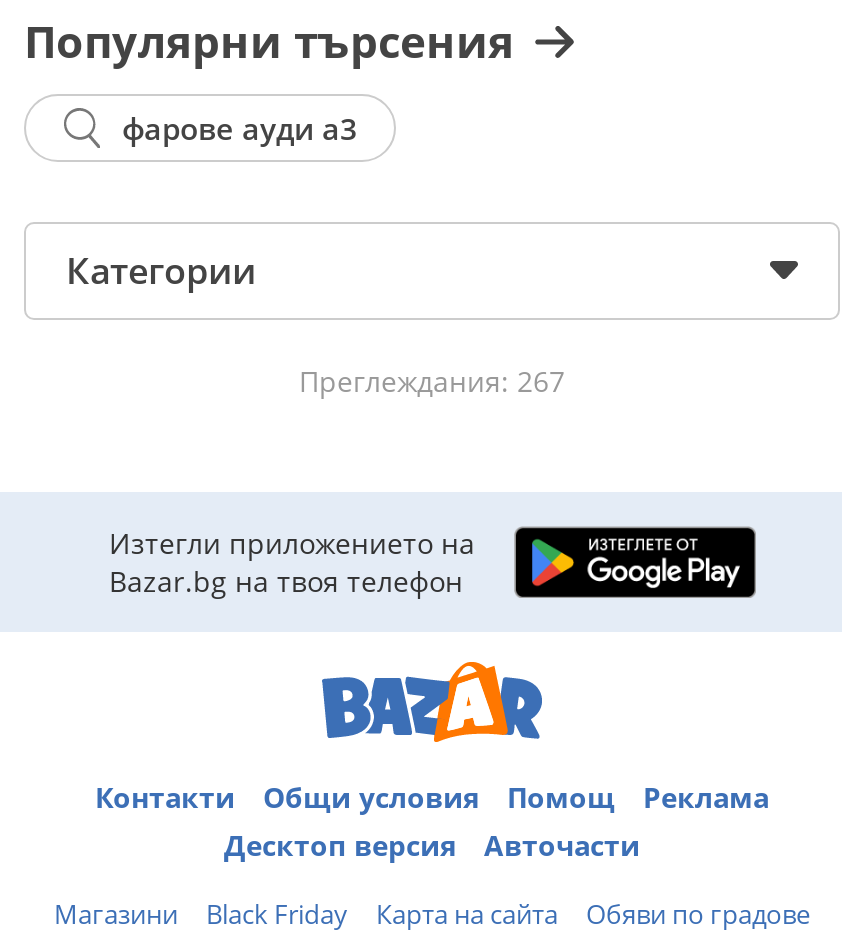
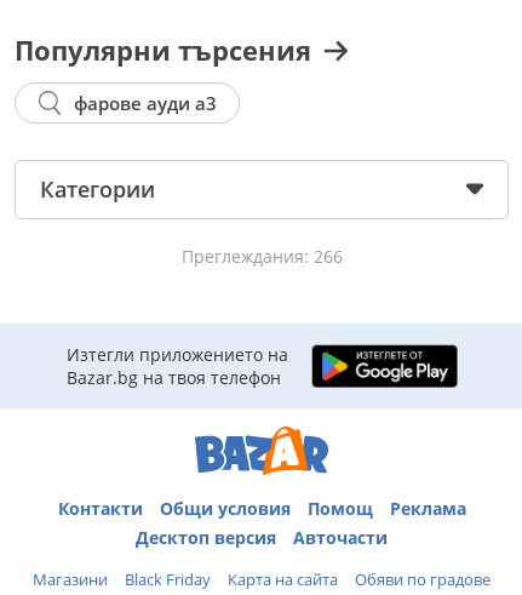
- Преглеждания: 267
+ Преглеждания: 266
